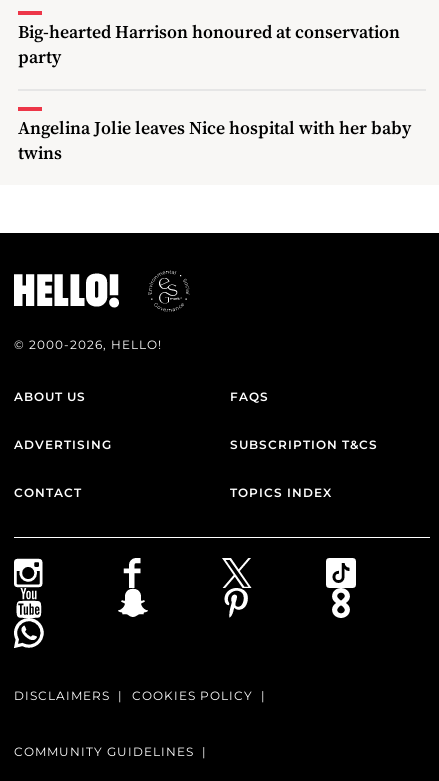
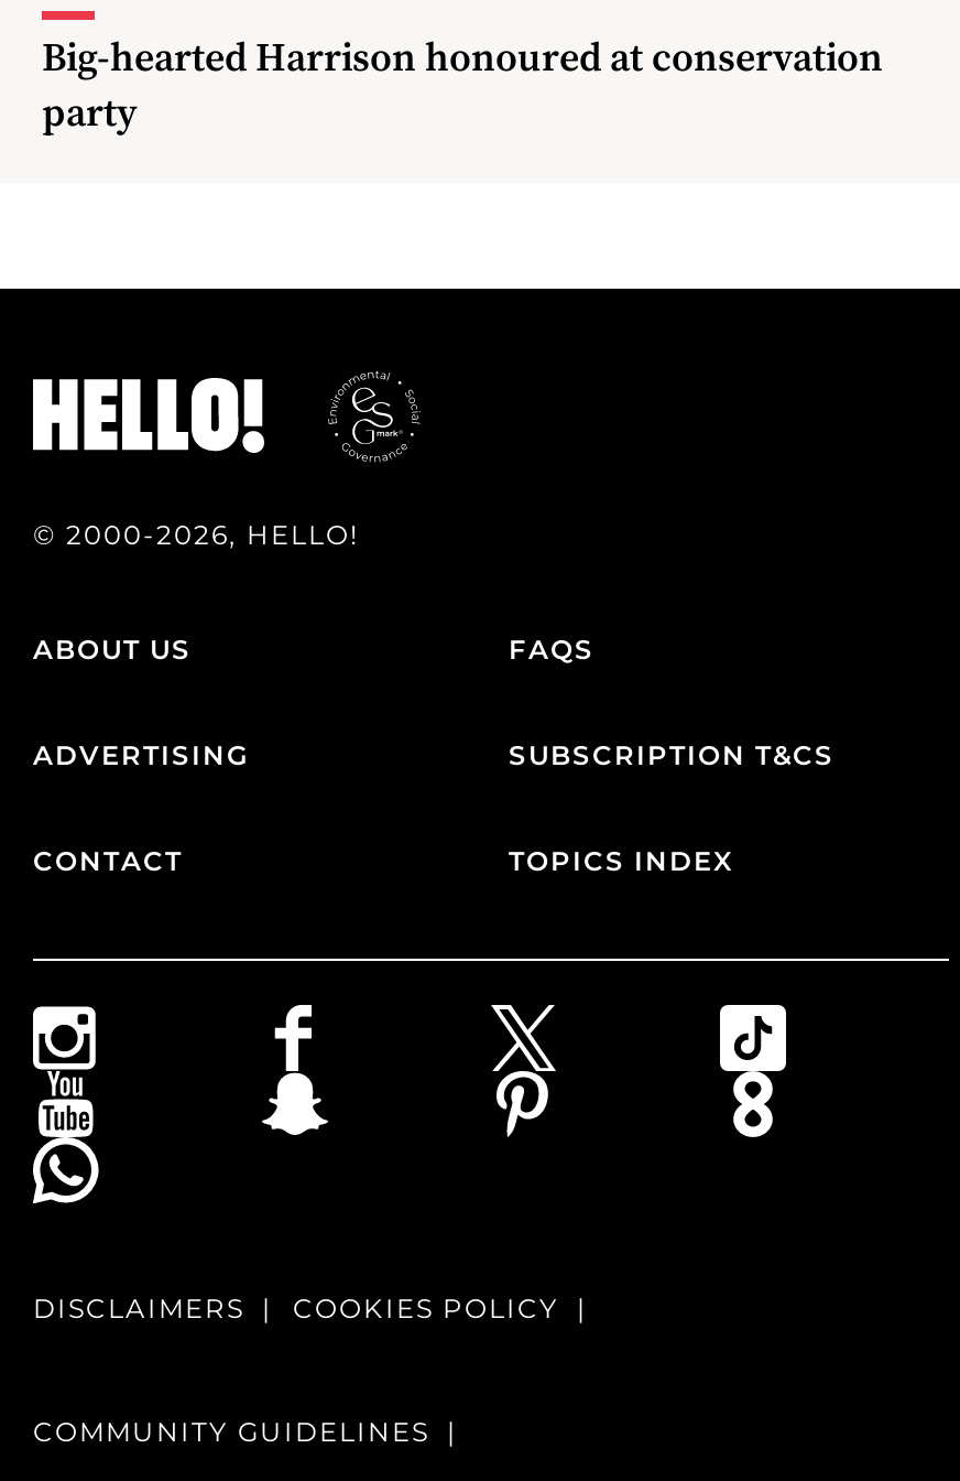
- Angelina Jolie leaves Nice hospital with her baby
- twins
